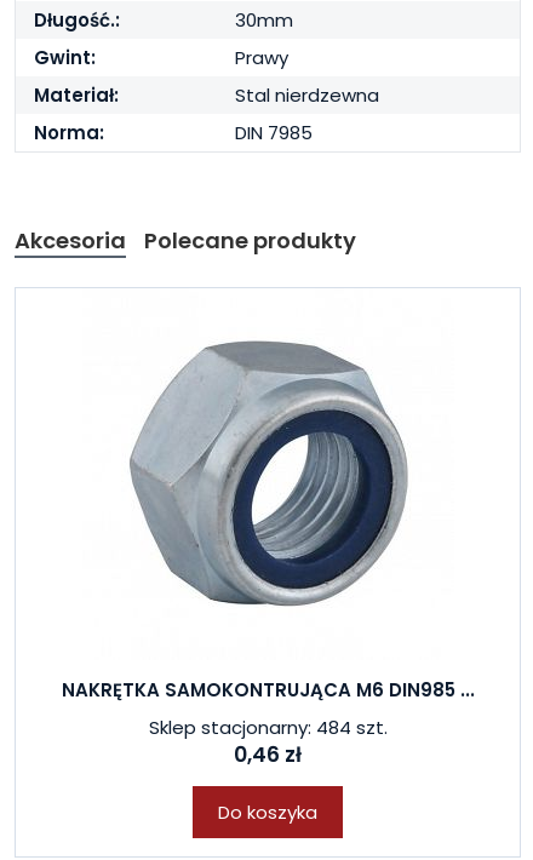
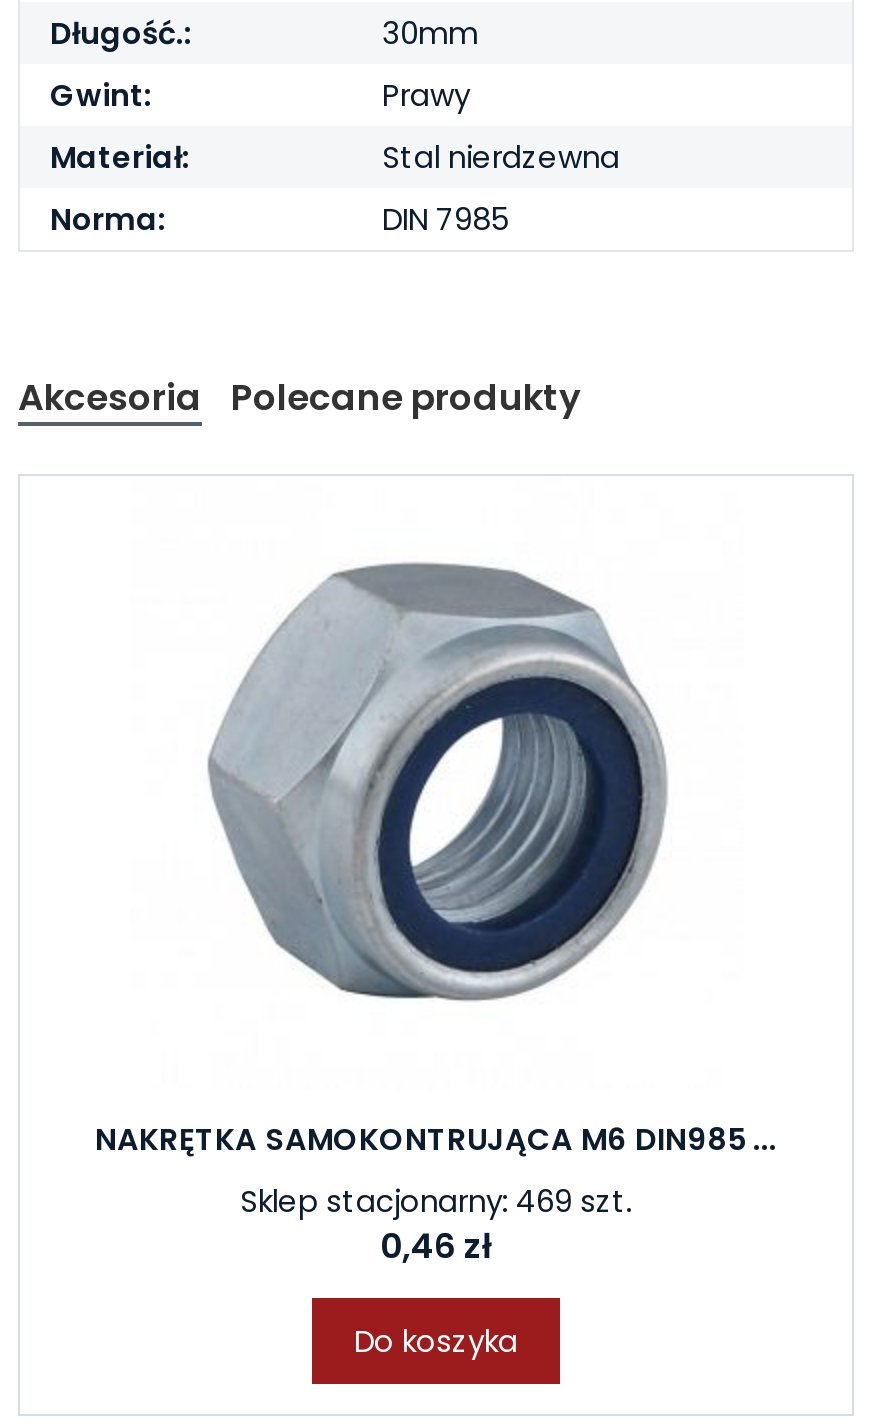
- Sklep stacjonarny: 484 szt.
+ Sklep stacjonarny: 469 szt.
